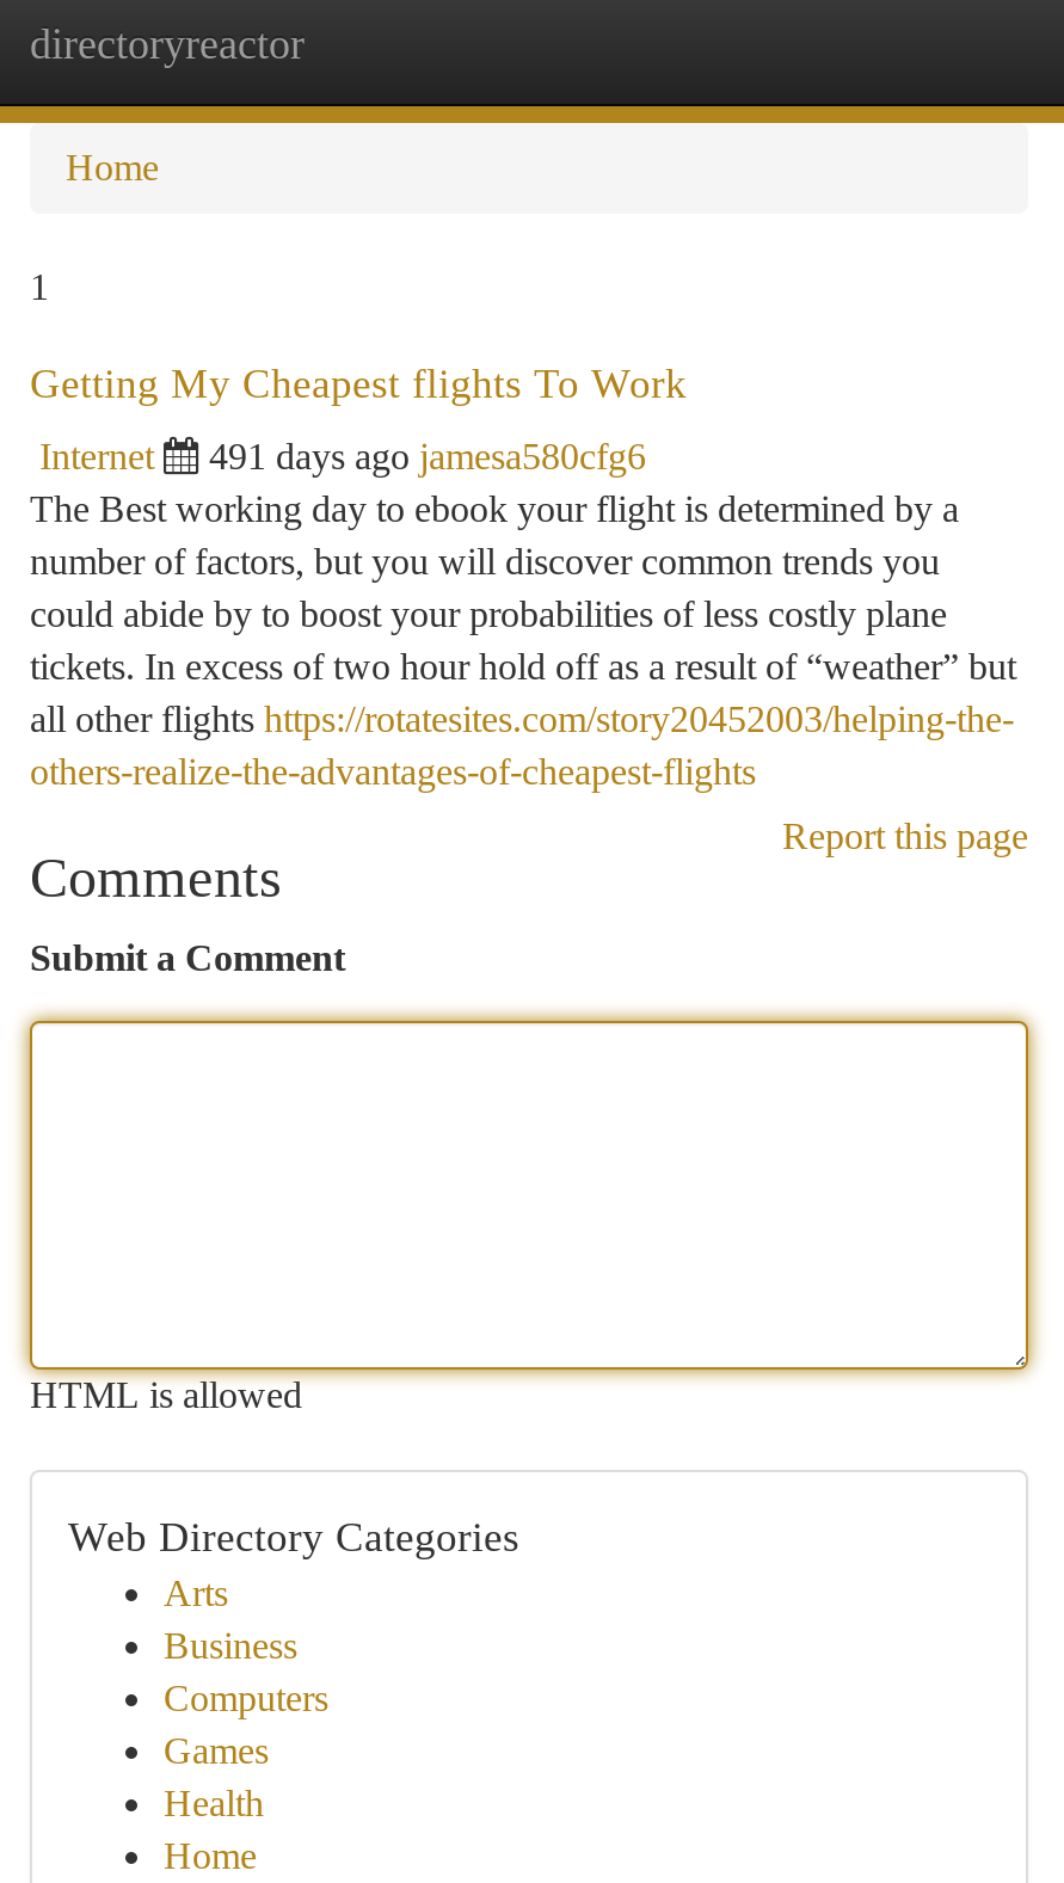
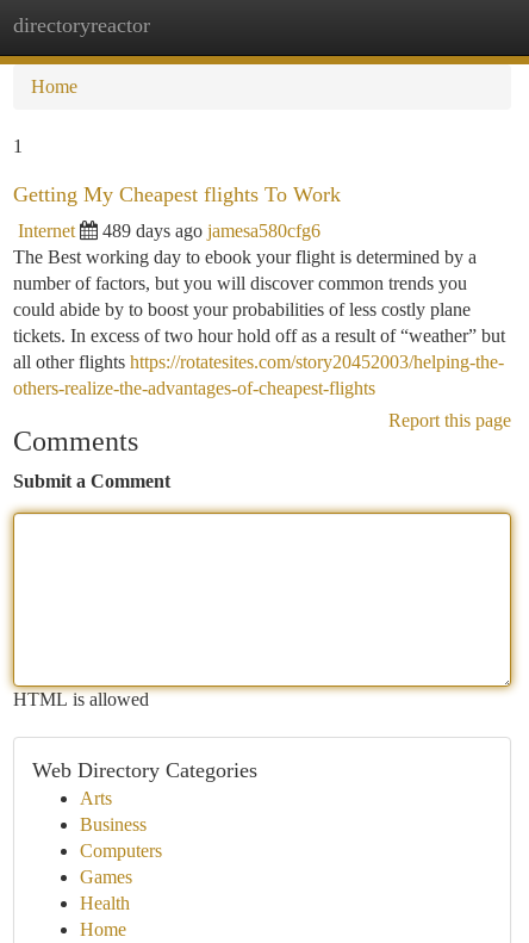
- 491 days ago jamesa580cfg6
+ 489 days ago jamesa580cfg6
